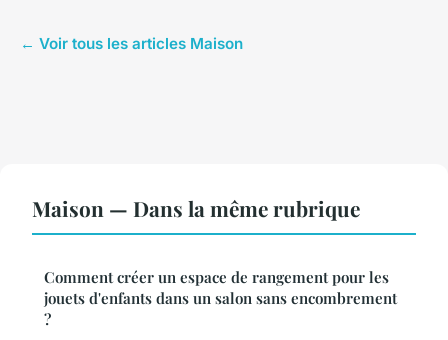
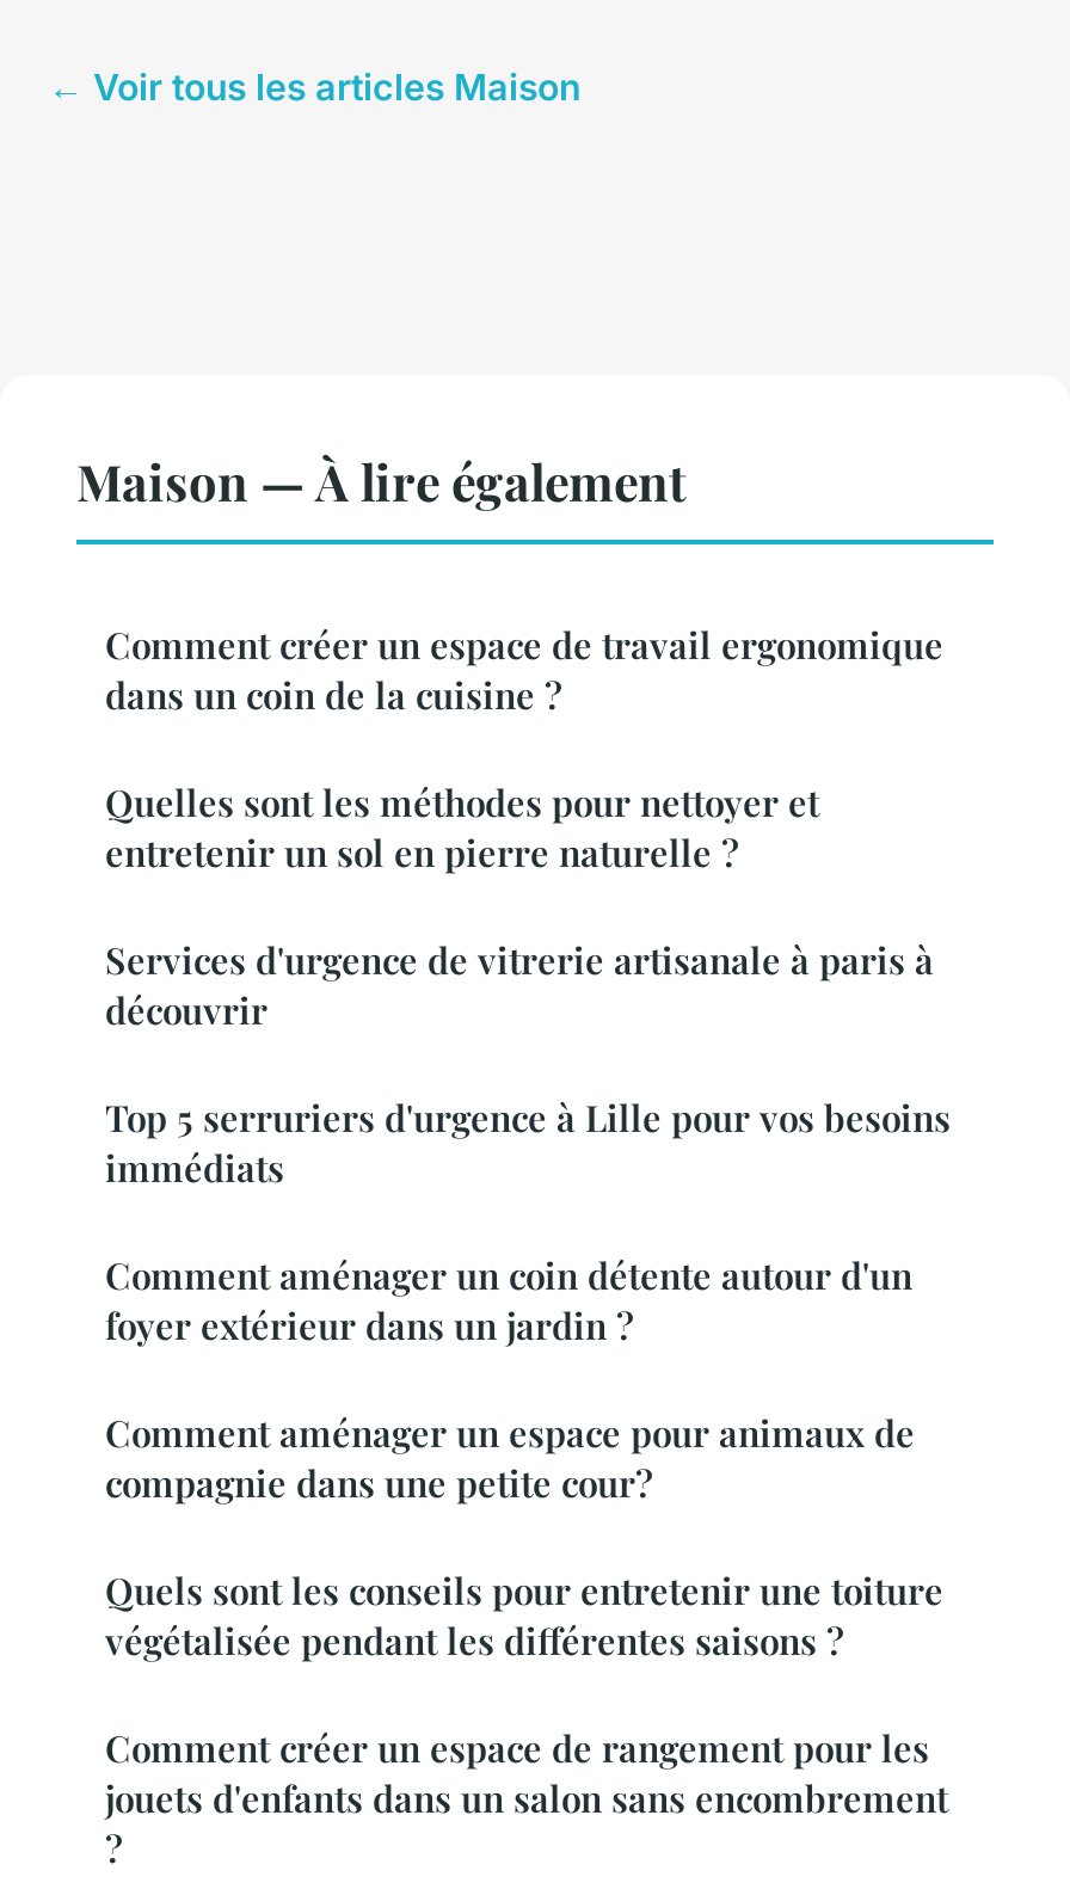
- Maison — Dans la même rubrique
+ Maison — À lire également
+ Comment créer un espace de travail ergonomique
+ dans un coin de la cuisine ?
+ Quelles sont les méthodes pour nettoyer et
+ entretenir un sol en pierre naturelle ?
+ Services d'urgence de vitrerie artisanale à paris à
+ découvrir
+ Top 5 serruriers d'urgence à Lille pour vos besoins
+ immédiats
+ Comment aménager un coin détente autour d'un
+ foyer extérieur dans un jardin ?
+ Comment aménager un espace pour animaux de
+ compagnie dans une petite cour?
+ Quels sont les conseils pour entretenir une toiture
+ végétalisée pendant les différentes saisons ?
